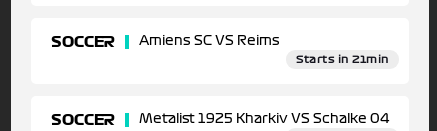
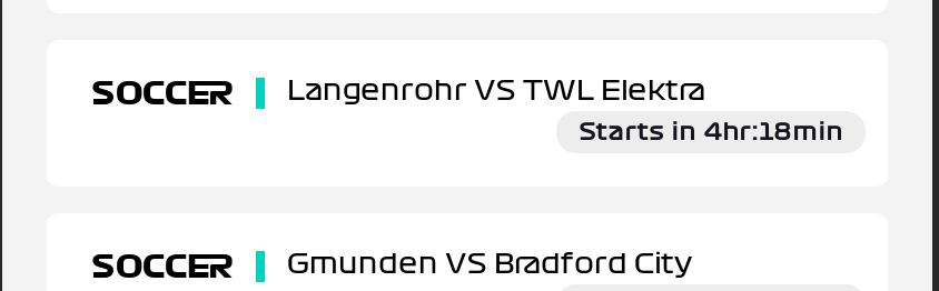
- Amiens SC VS Reims
+ Langenrohr VS TWL Elektra

- Starts in 21min
+ Starts in 4hr:18min

- Metalist 1925 Kharkiv VS Schalke 04
+ Gmunden VS Bradford City
